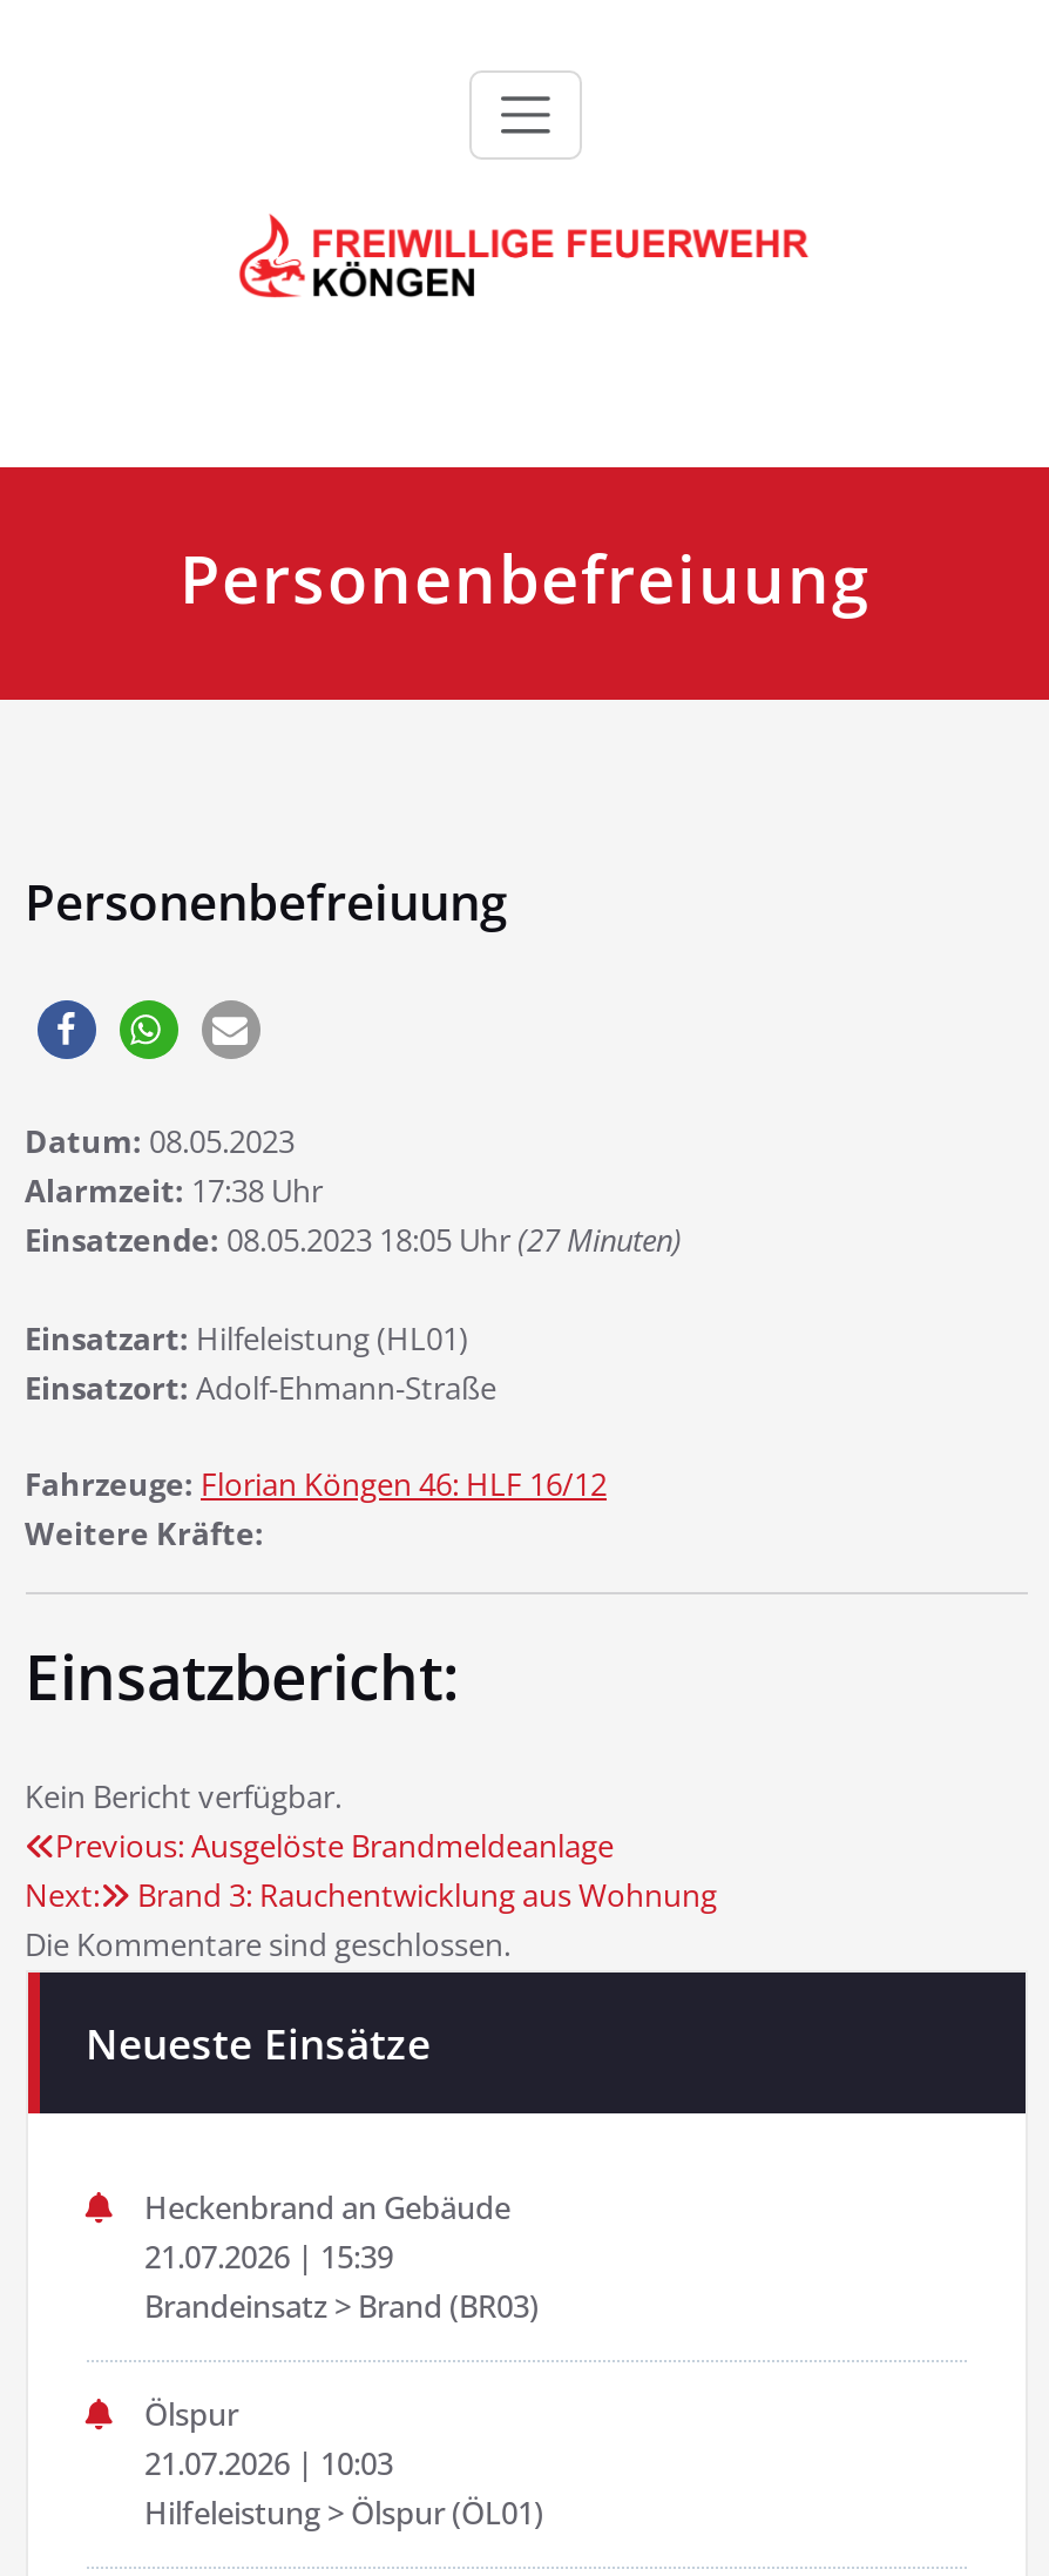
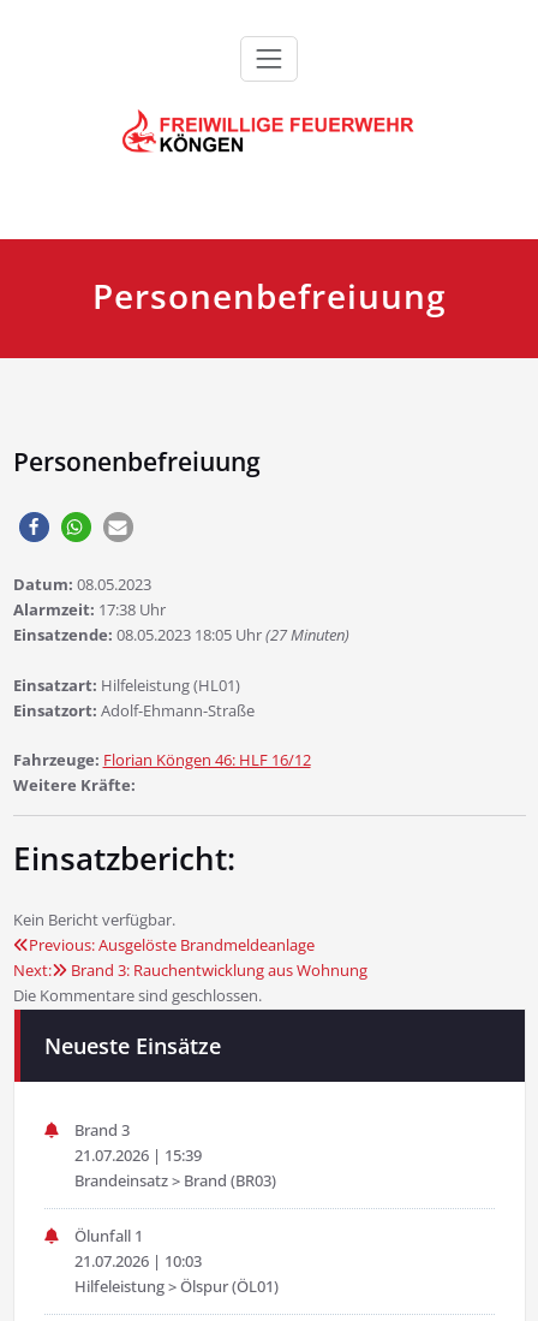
- Heckenbrand an Gebäude
+ Brand 3

- Ölspur
+ Ölunfall 1
